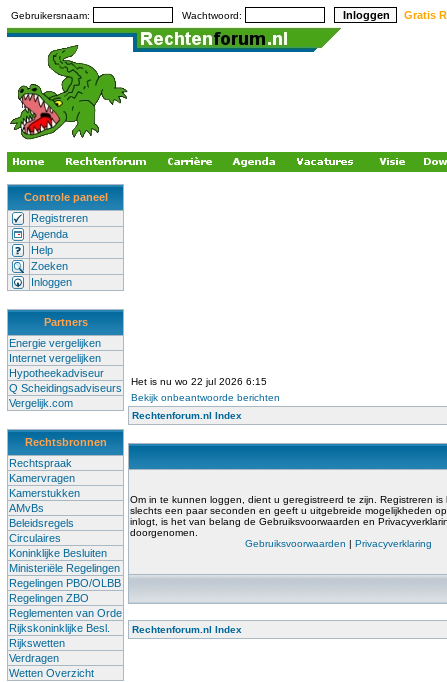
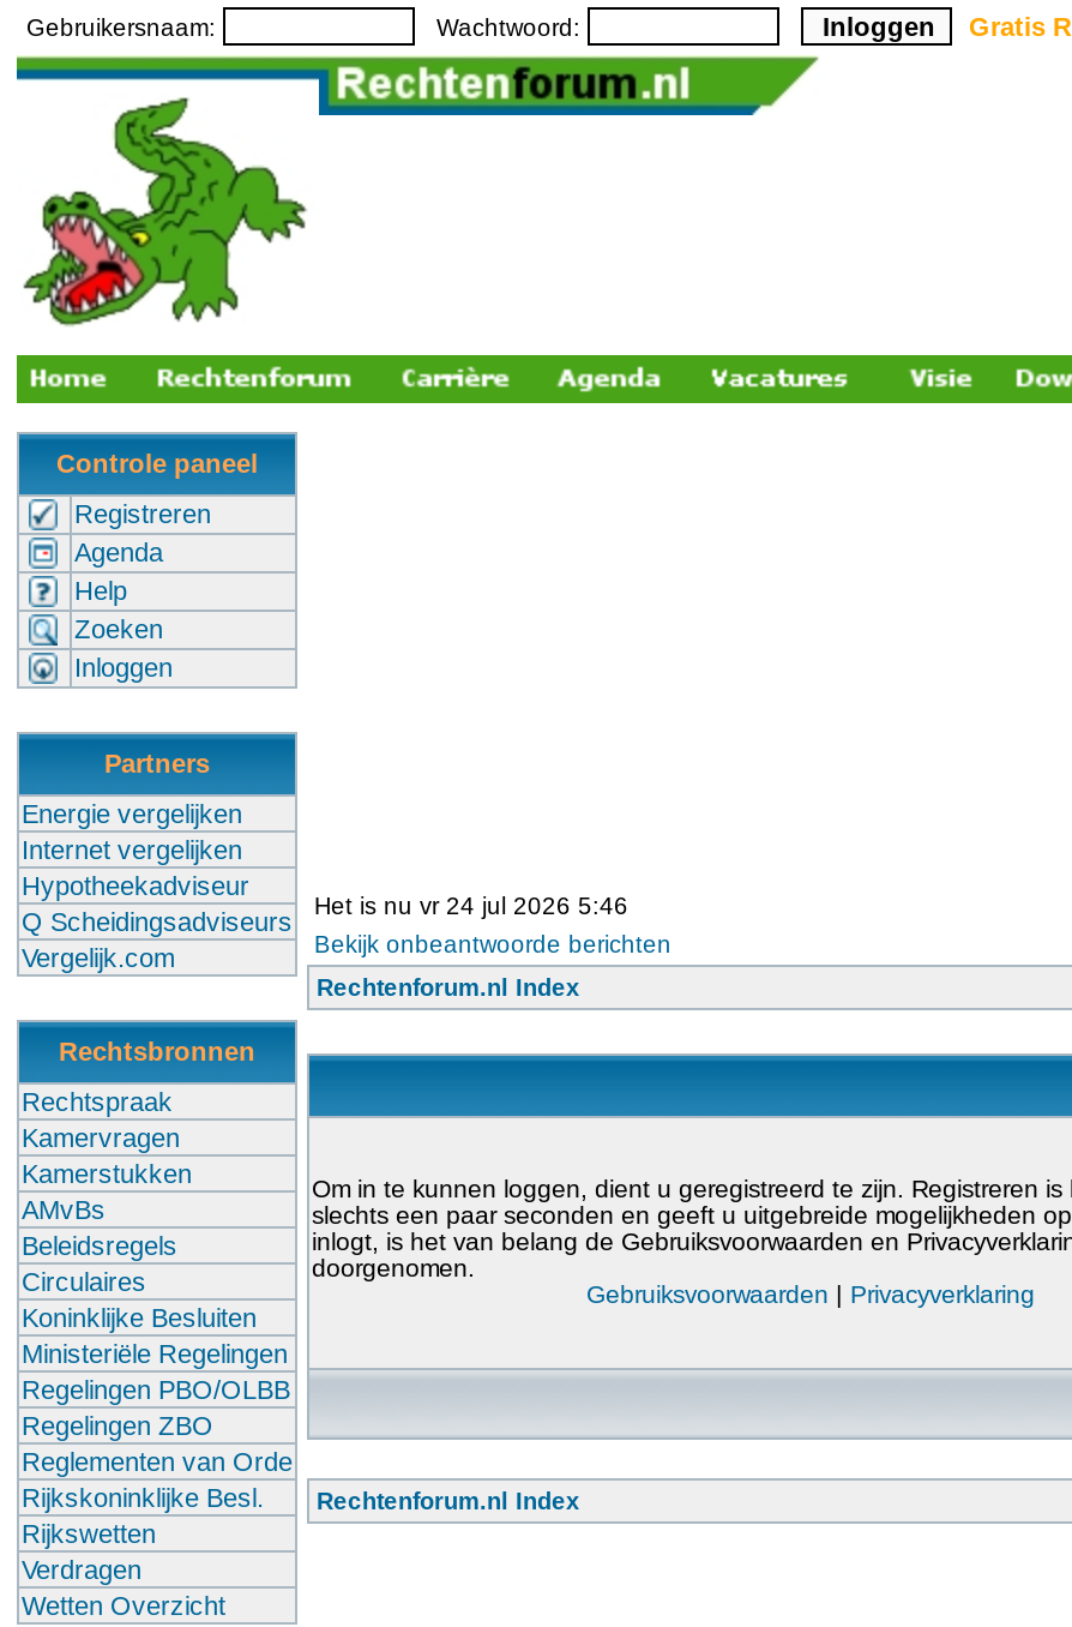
- Het is nu wo 22 jul 2026 6:15
+ Het is nu vr 24 jul 2026 5:46
